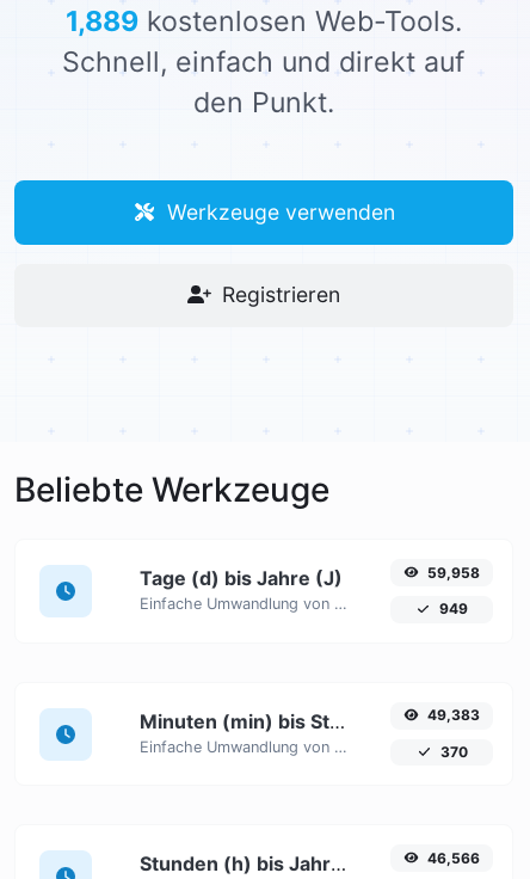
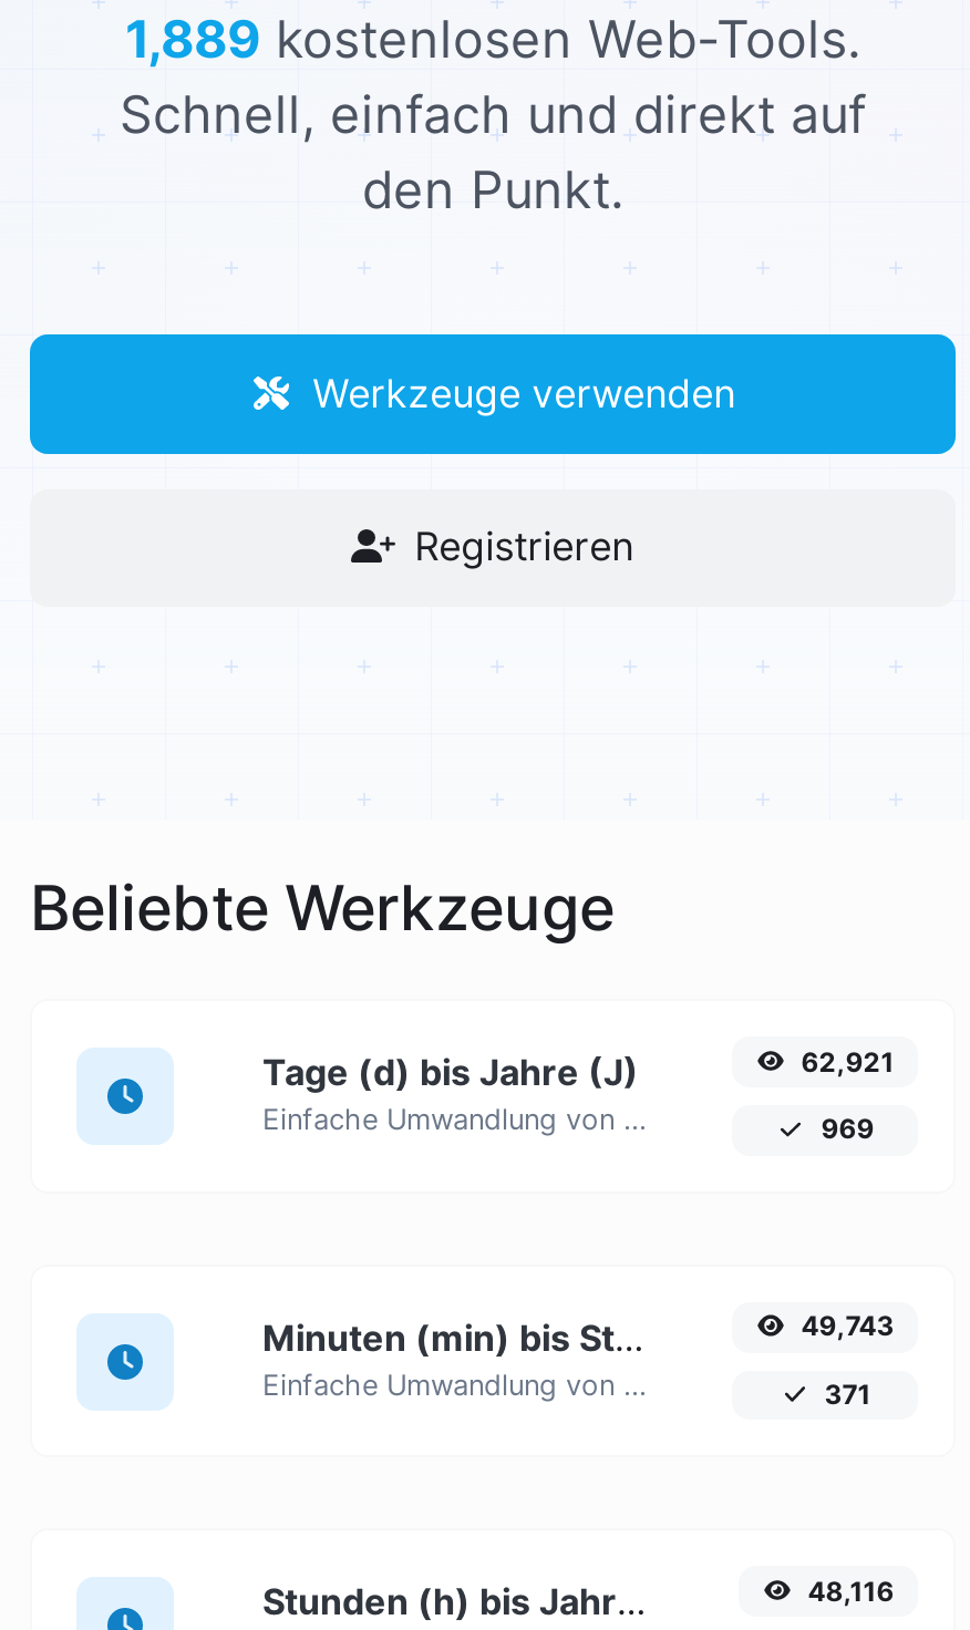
- 59,958
+ 62,921

- 949
+ 969

- 49,383
+ 49,743

- 370
+ 371

- 46,566
+ 48,116
